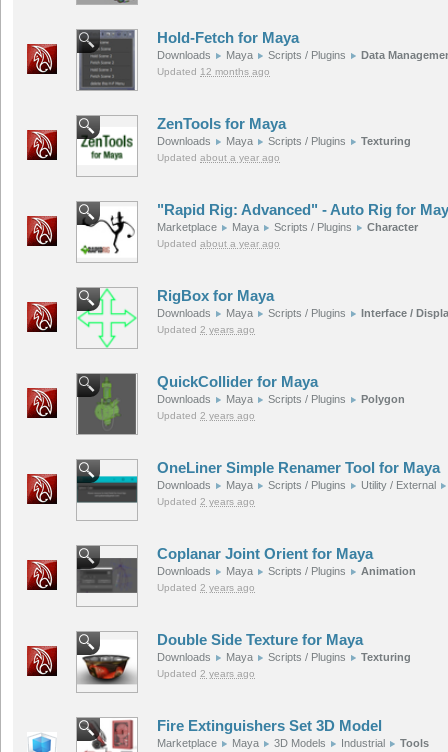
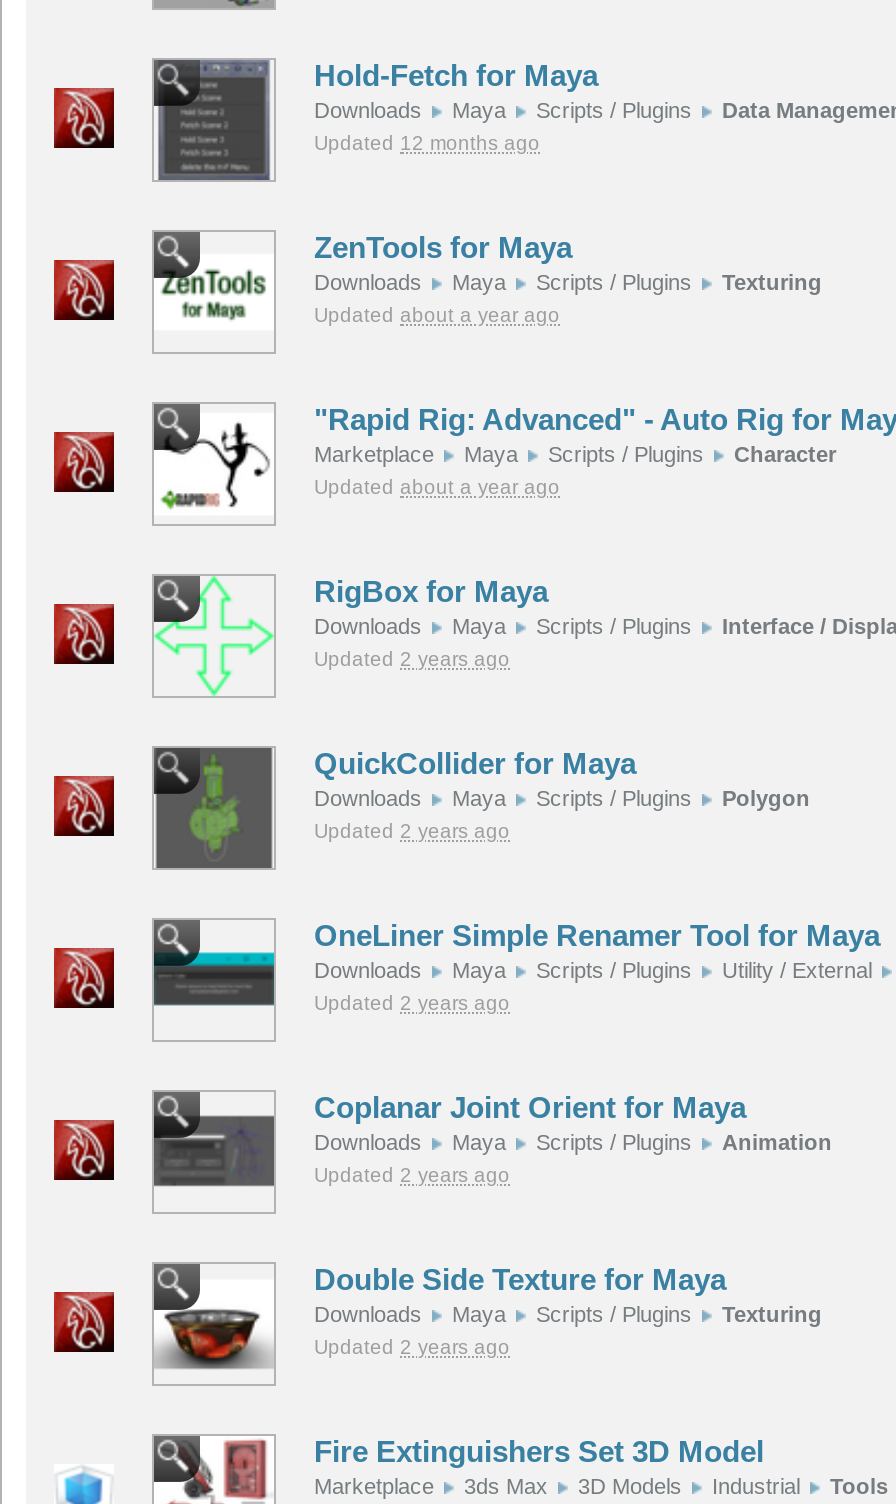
- Maya
+ 3ds Max
